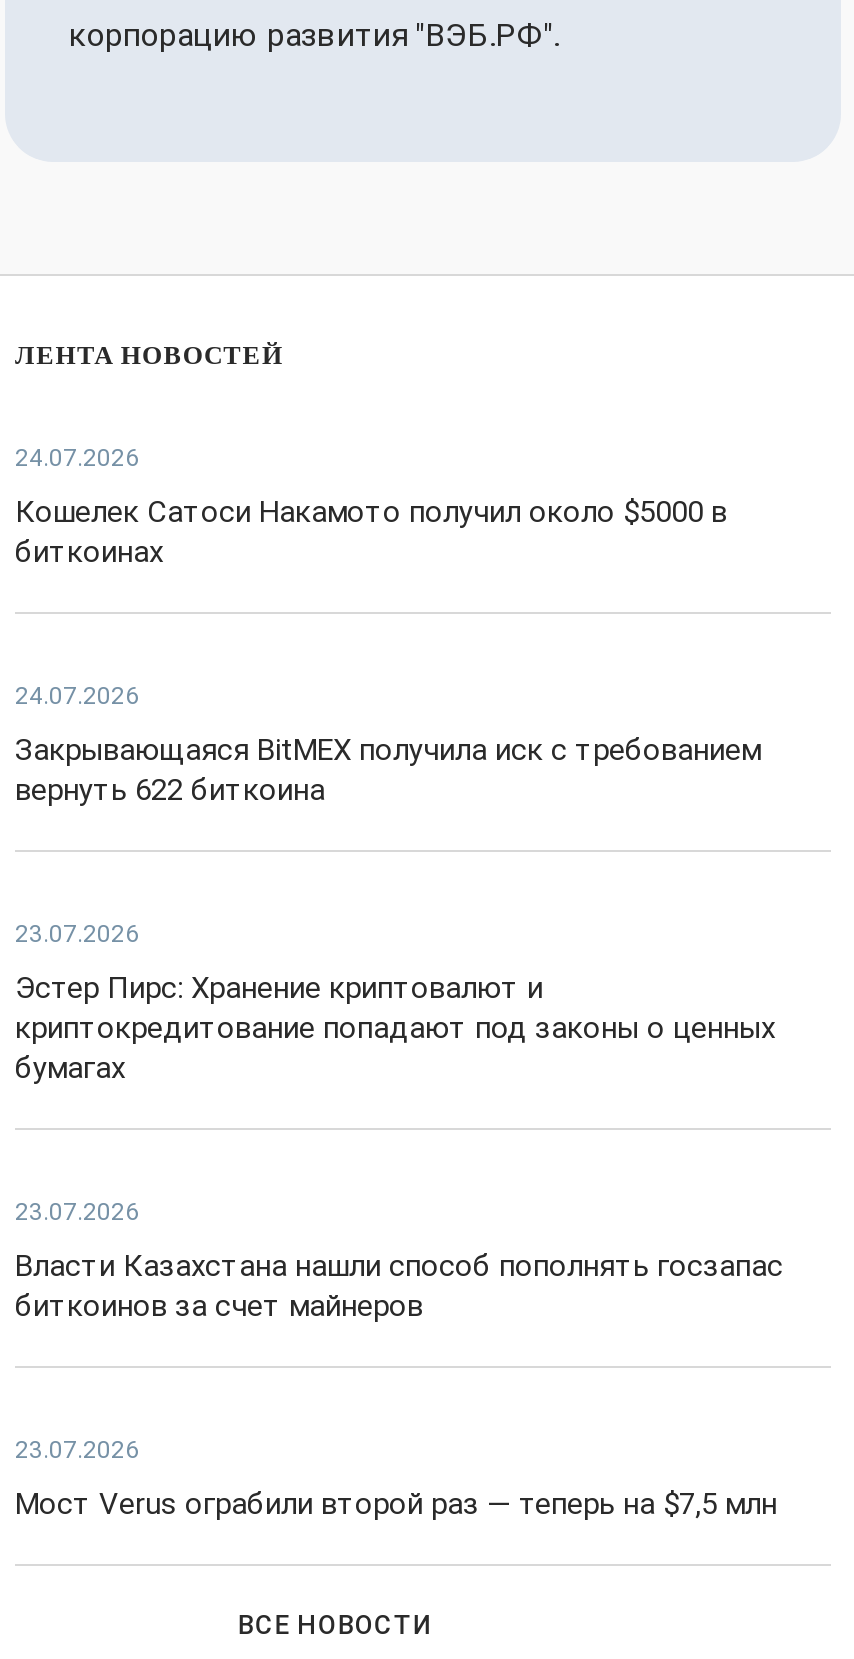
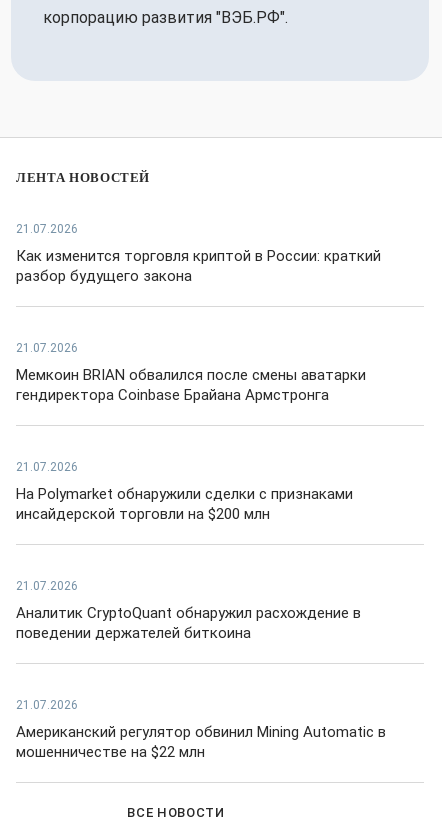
- 24.07.2026
+ 21.07.2026

- Кошелек Сатоси Накамото получил около $5000 в
- биткоинах
+ Как изменится торговля криптой в России: краткий
+ разбор будущего закона

- 24.07.2026
+ 21.07.2026

- Закрывающаяся BitMEX получила иск с требованием
- вернуть 622 биткоина
+ Мемкоин BRIAN обвалился после смены аватарки
+ гендиректора Coinbase Брайана Армстронга

- 23.07.2026
+ 21.07.2026

- Эстер Пирс: Хранение криптовалют и
- криптокредитование попадают под законы о ценных
- бумагах
+ На Polymarket обнаружили сделки с признаками
+ инсайдерской торговли на $200 млн

- 23.07.2026
+ 21.07.2026

- Власти Казахстана нашли способ пополнять госзапас
- биткоинов за счет майнеров
+ Аналитик CryptoQuant обнаружил расхождение в
+ поведении держателей биткоина

- 23.07.2026
+ 21.07.2026

- Мост Verus ограбили второй раз — теперь на $7,5 млн
+ Американский регулятор обвинил Mining Automatic в
+ мошенничестве на $22 млн
